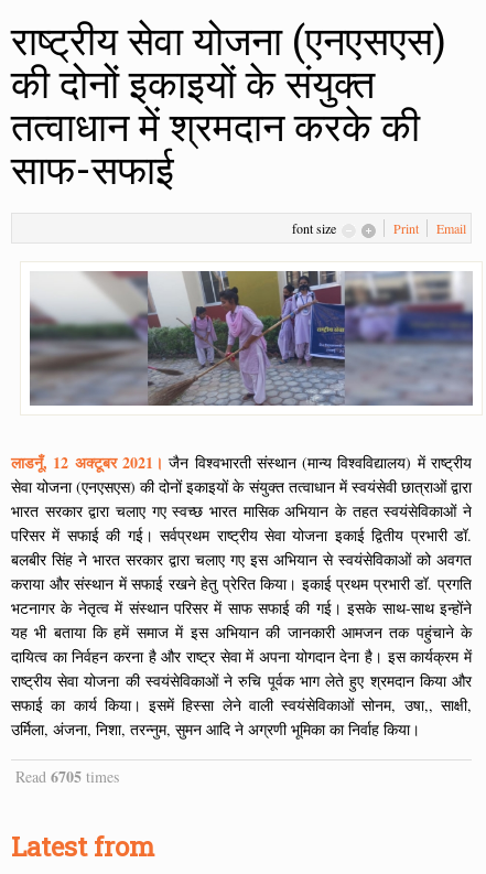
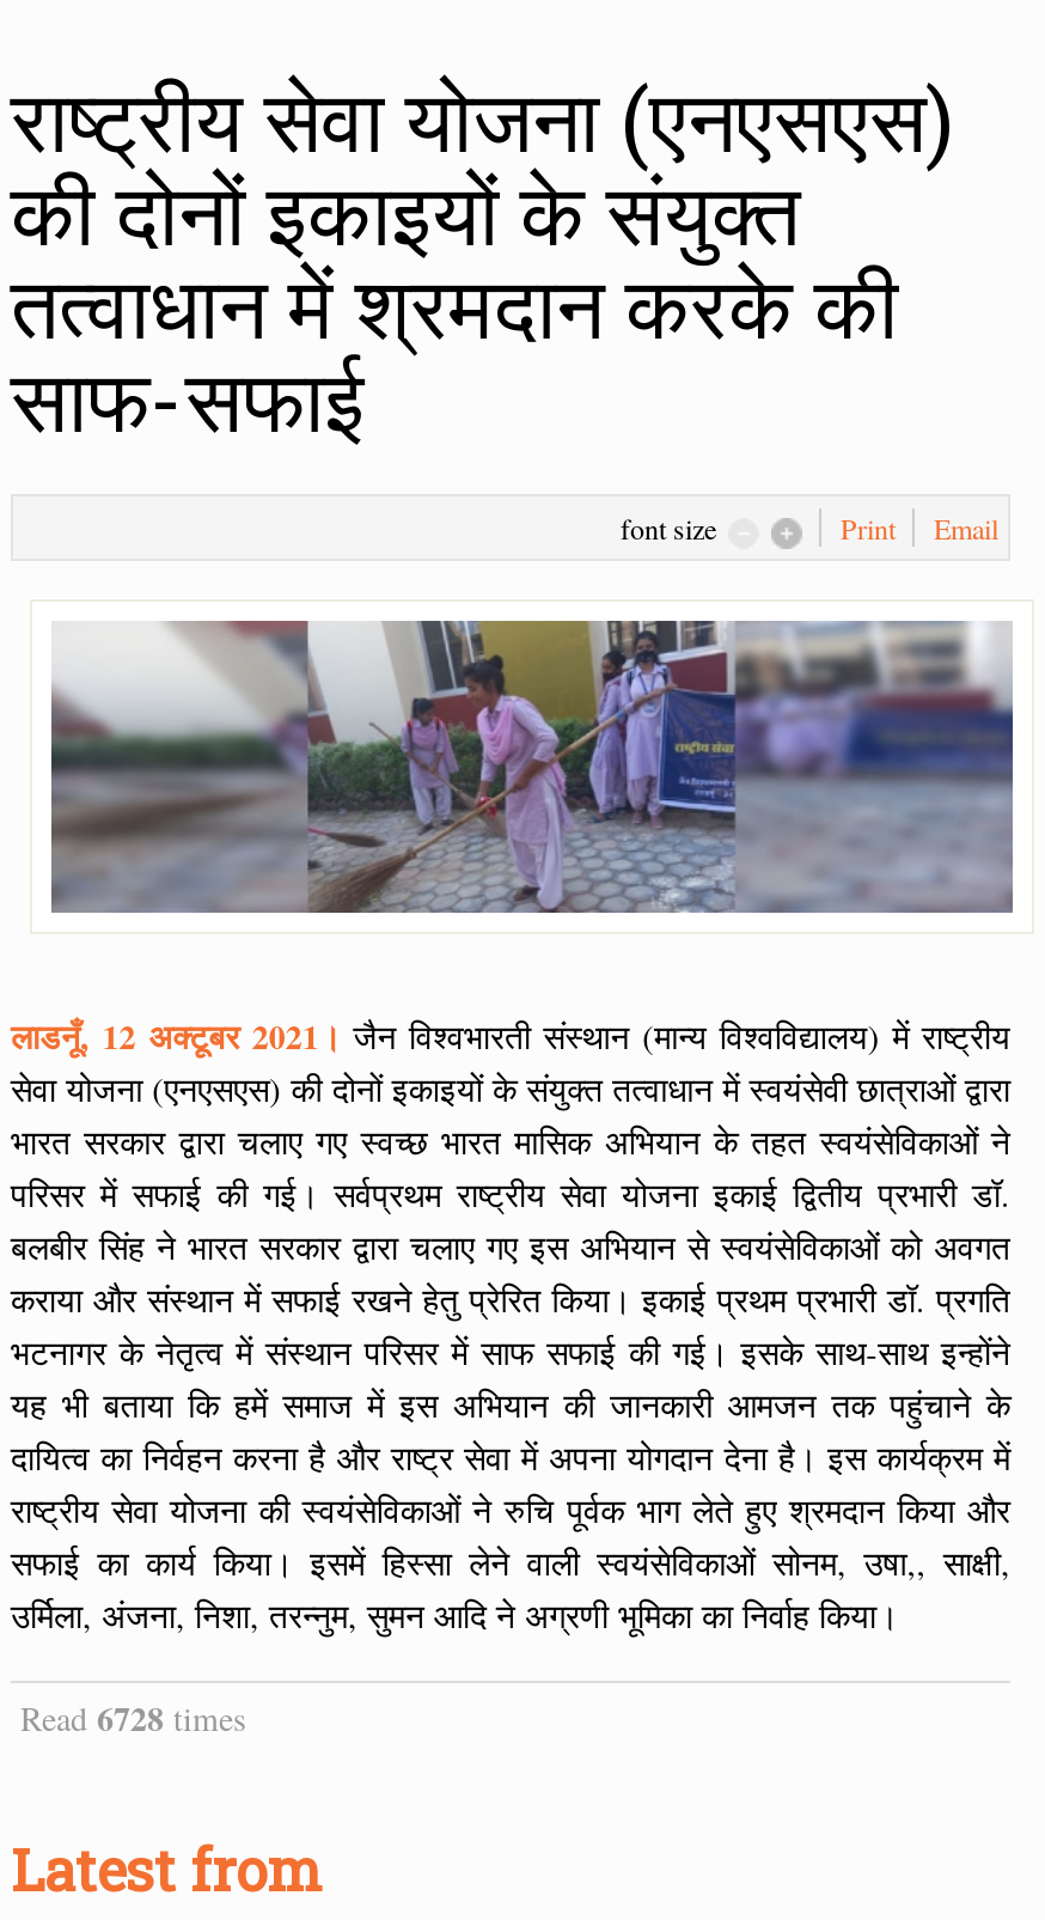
- Read 6705 times
+ Read 6728 times
